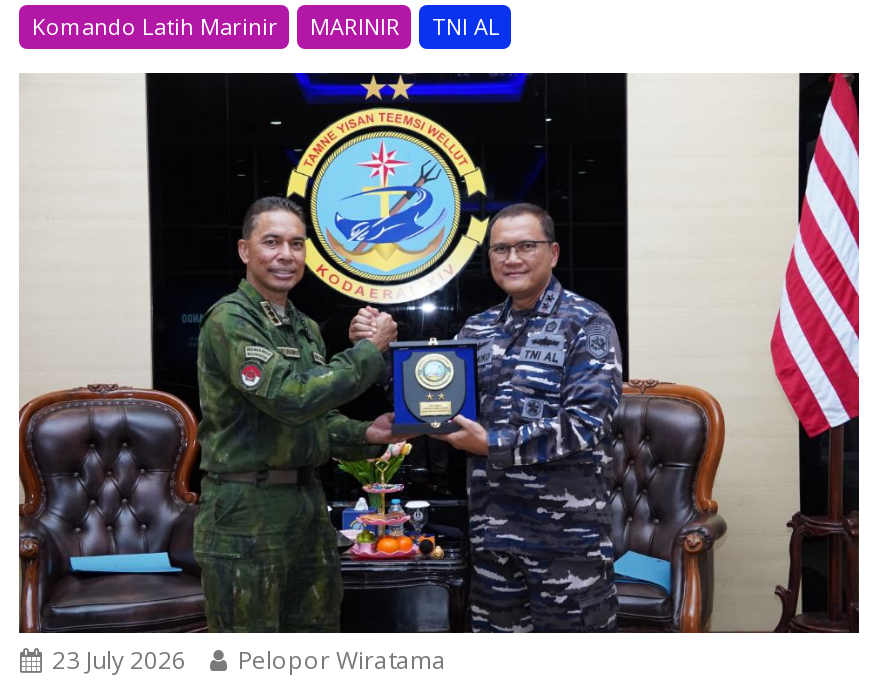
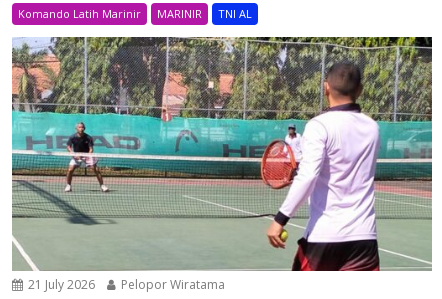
- [image]
- 23 July 2026 Pelopor Wiratama
+ [image]
+ 21 July 2026 Pelopor Wiratama
